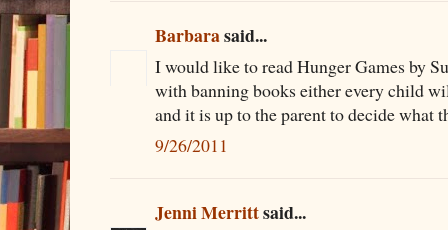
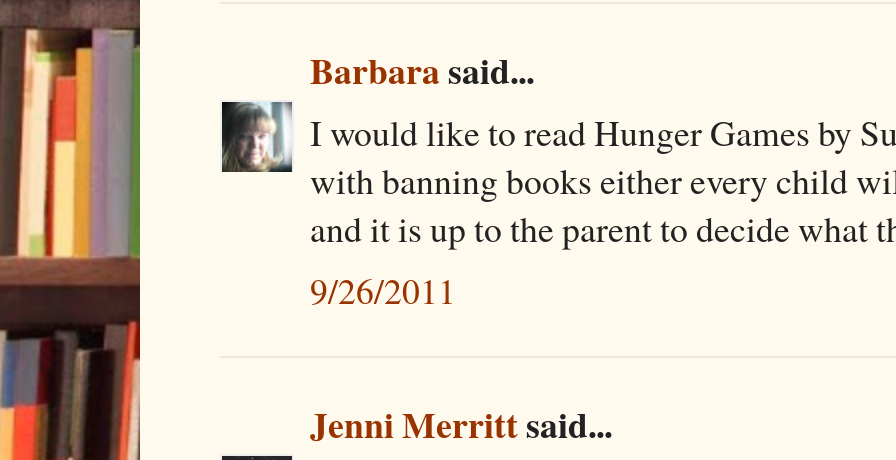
+ [image]
